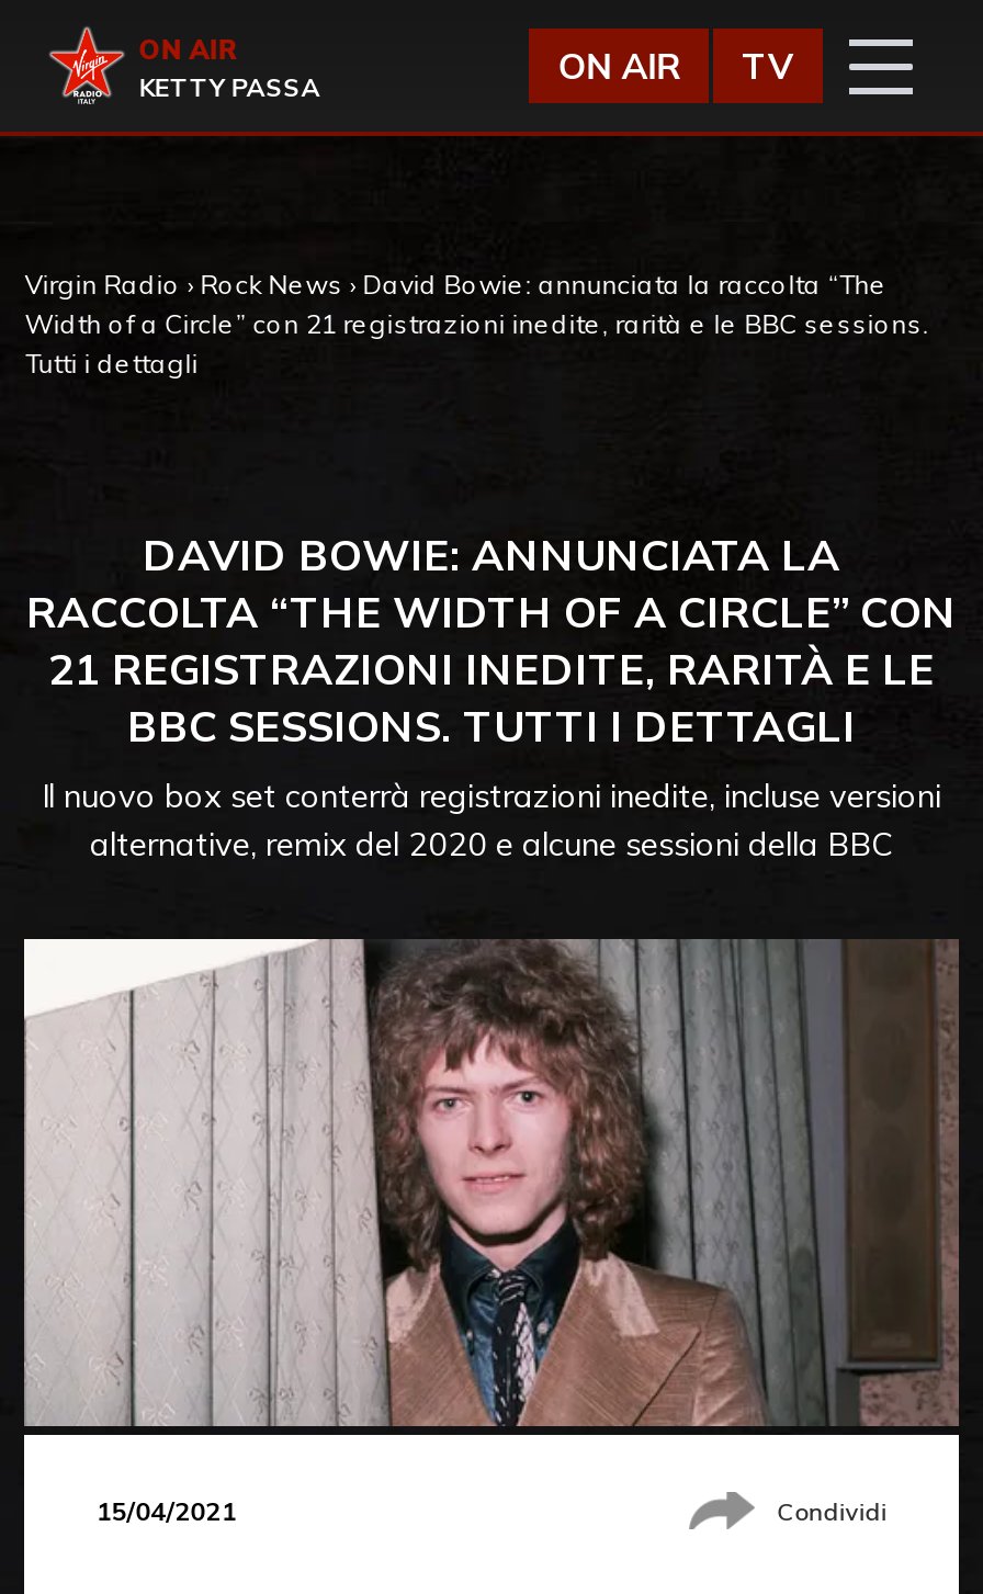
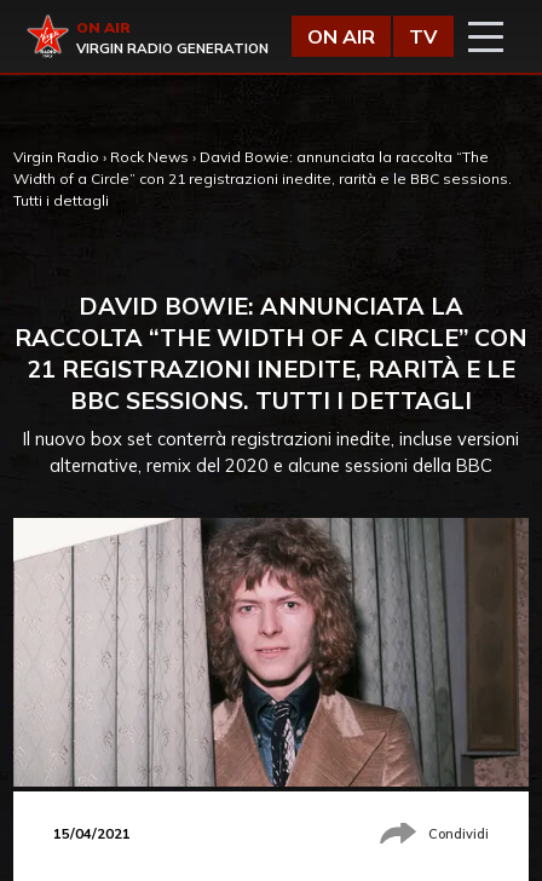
- KETTY PASSA
+ VIRGIN RADIO GENERATION
